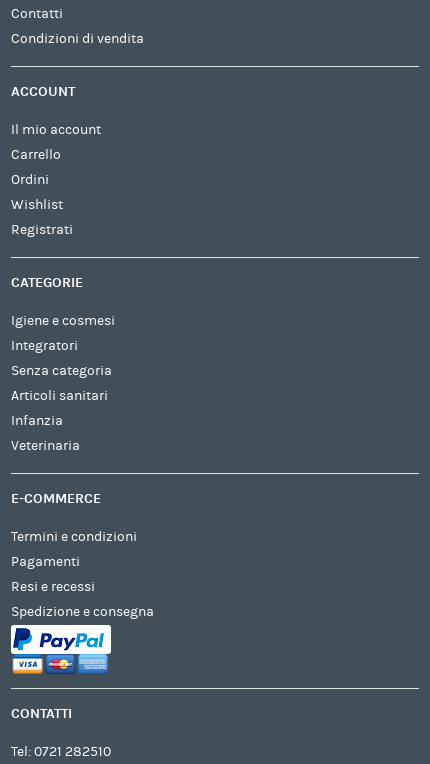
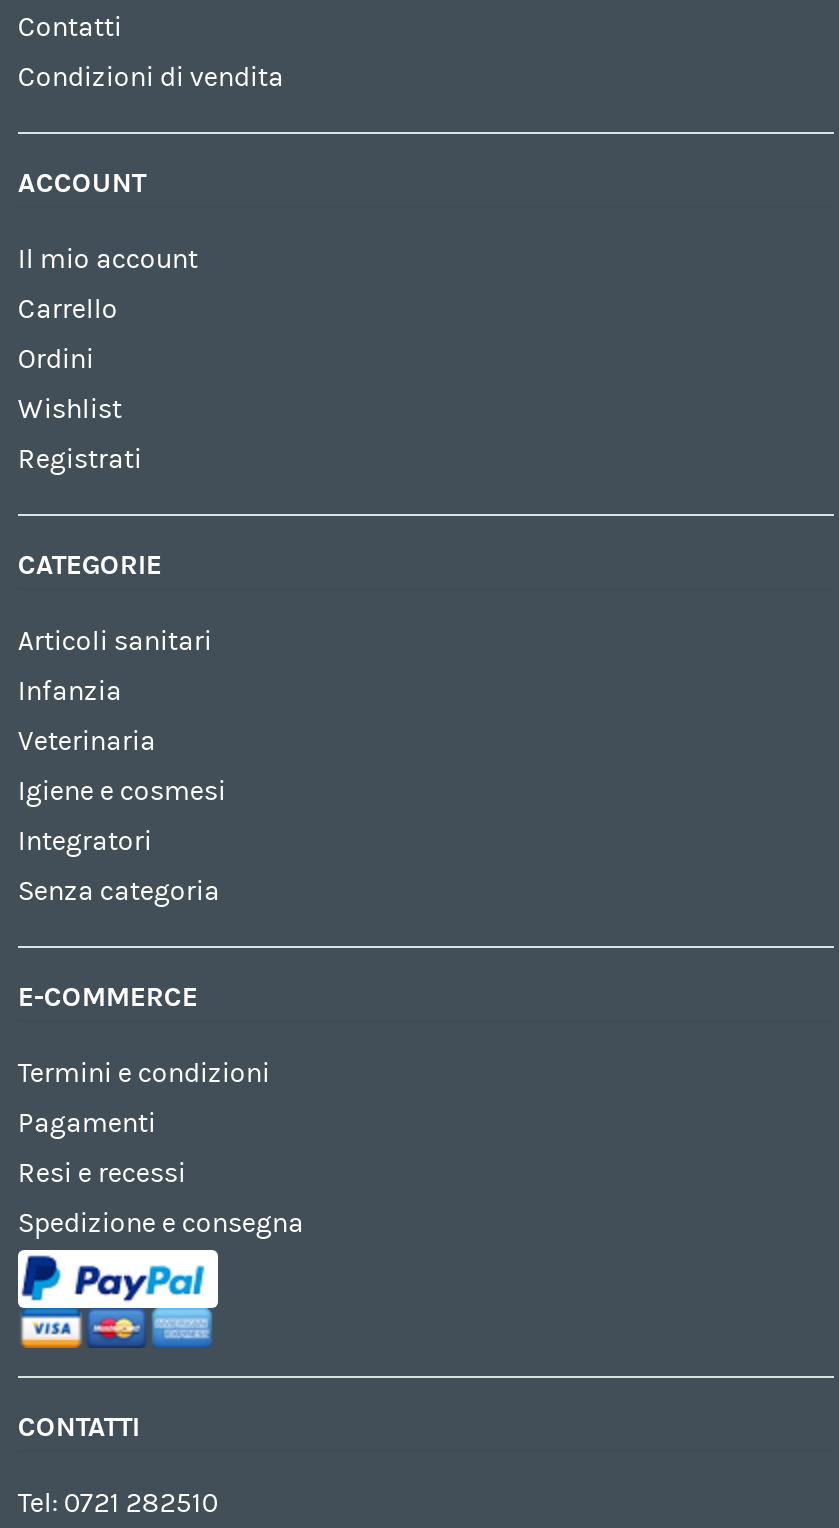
moved down: Igiene e cosmesi | Integratori | Senza categoria

moved up: Articoli sanitari | Infanzia | Veterinaria
